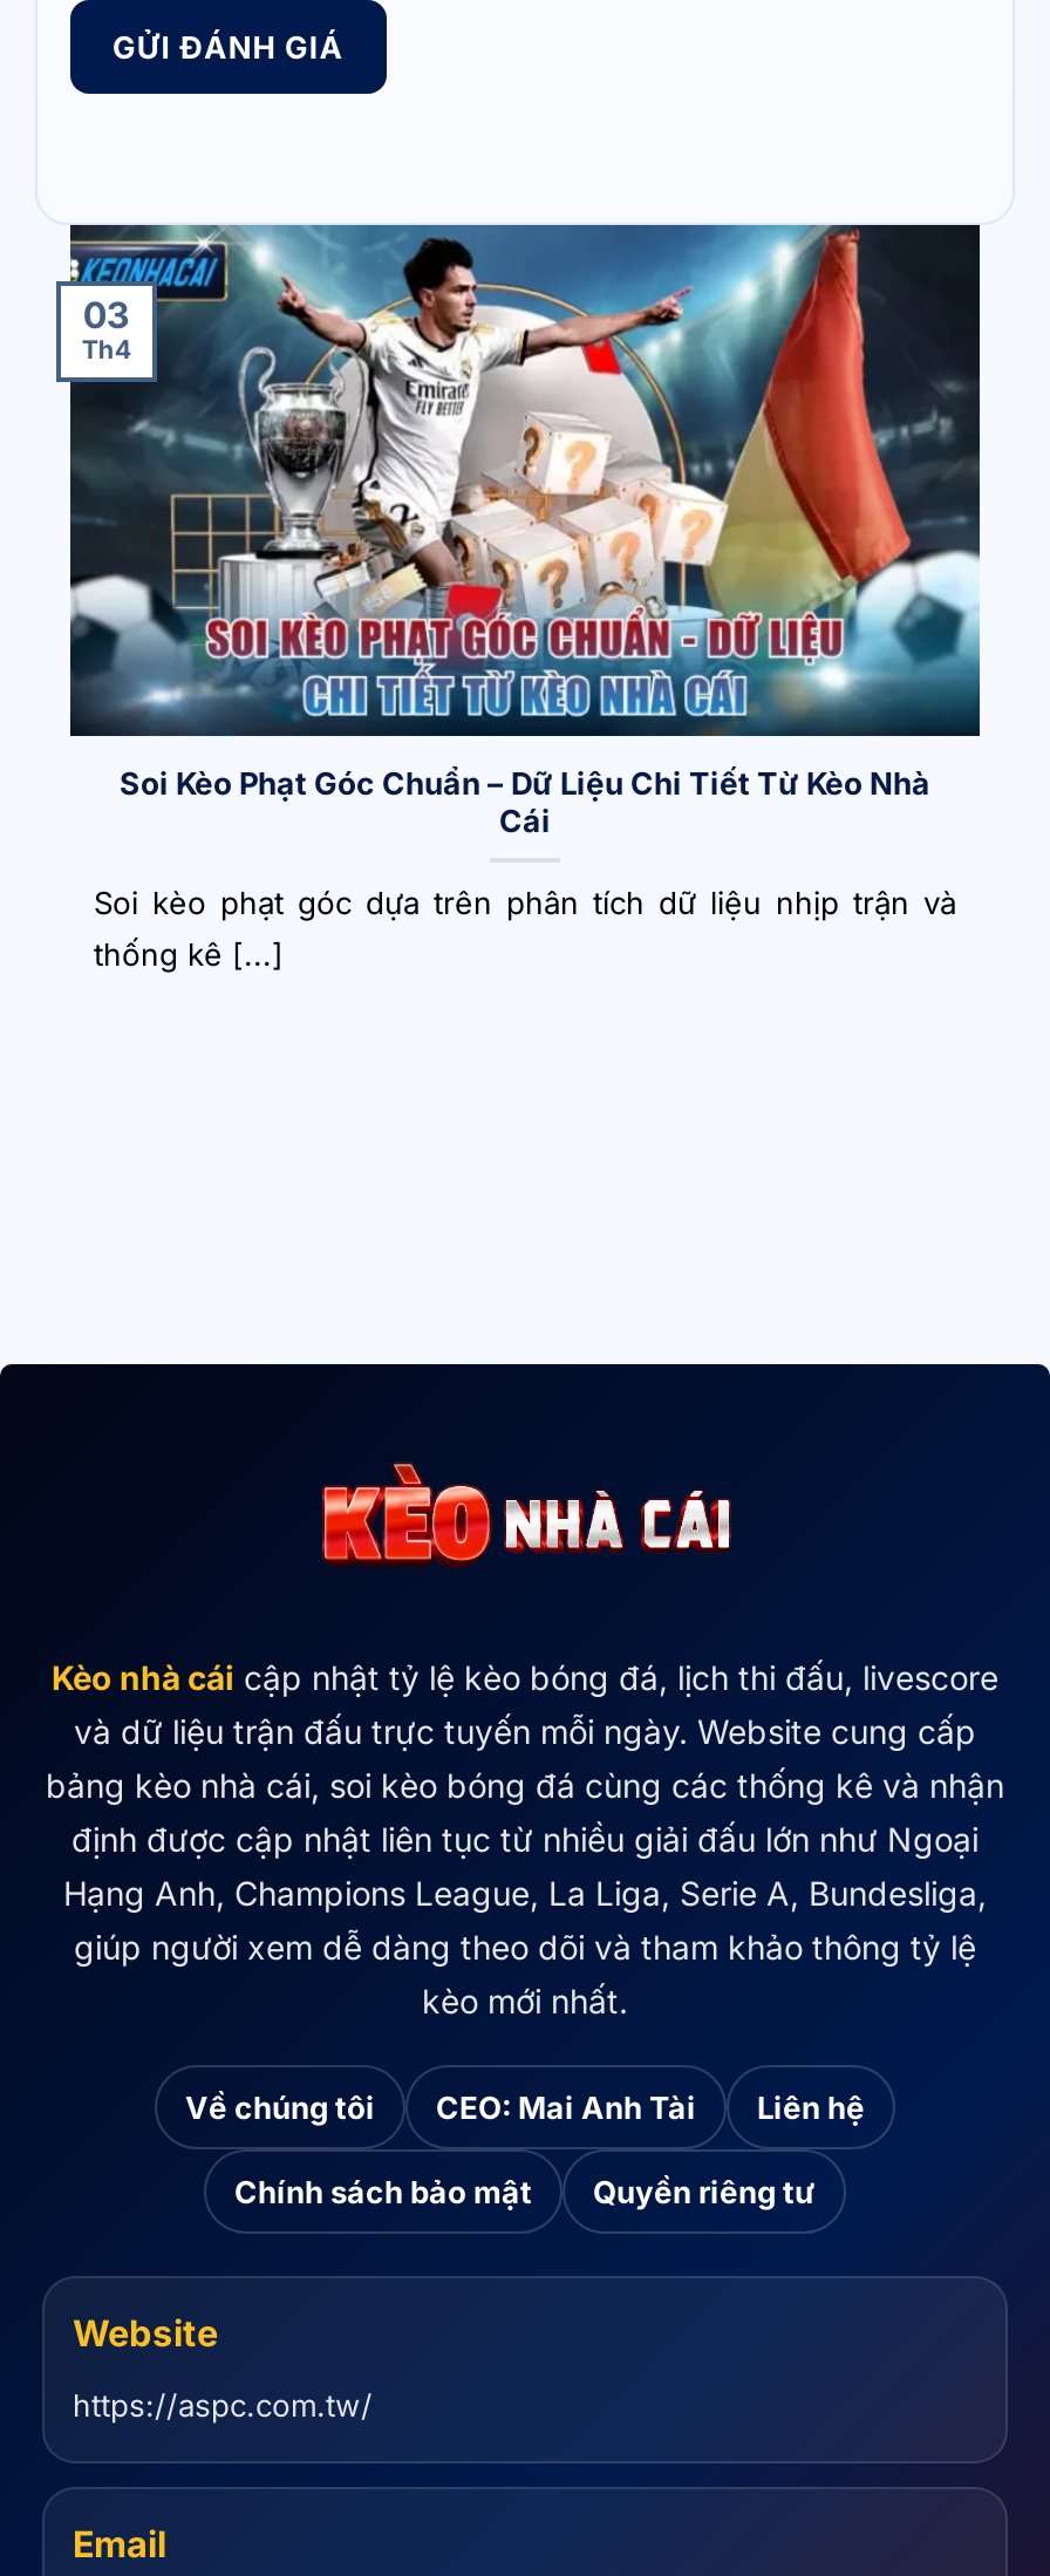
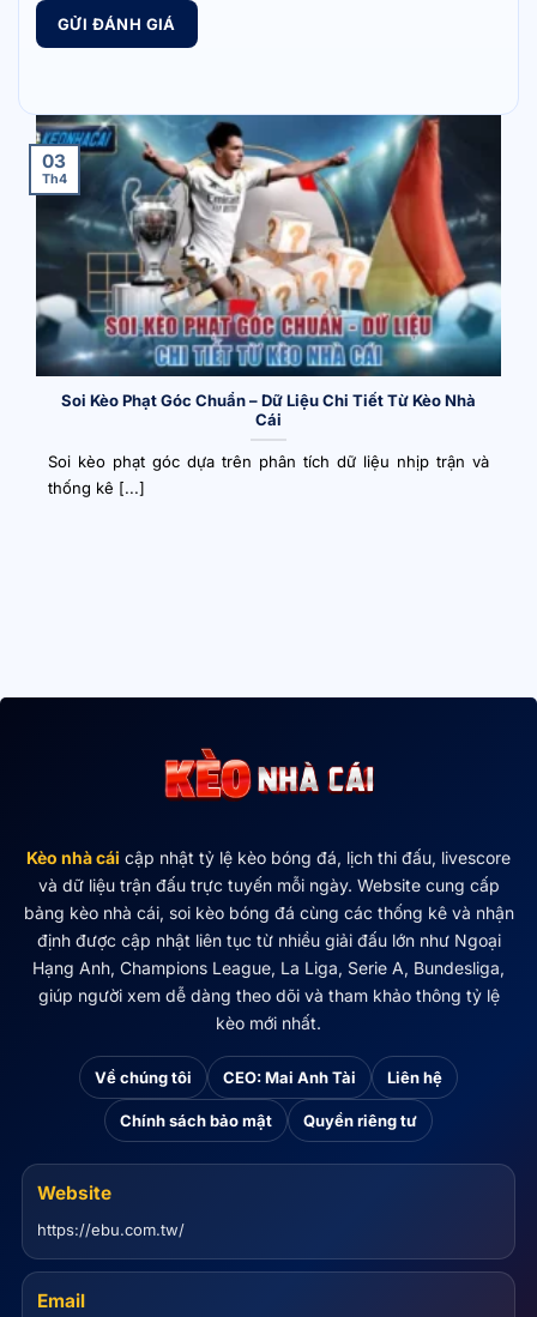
- https://aspc.com.tw/
+ https://ebu.com.tw/
